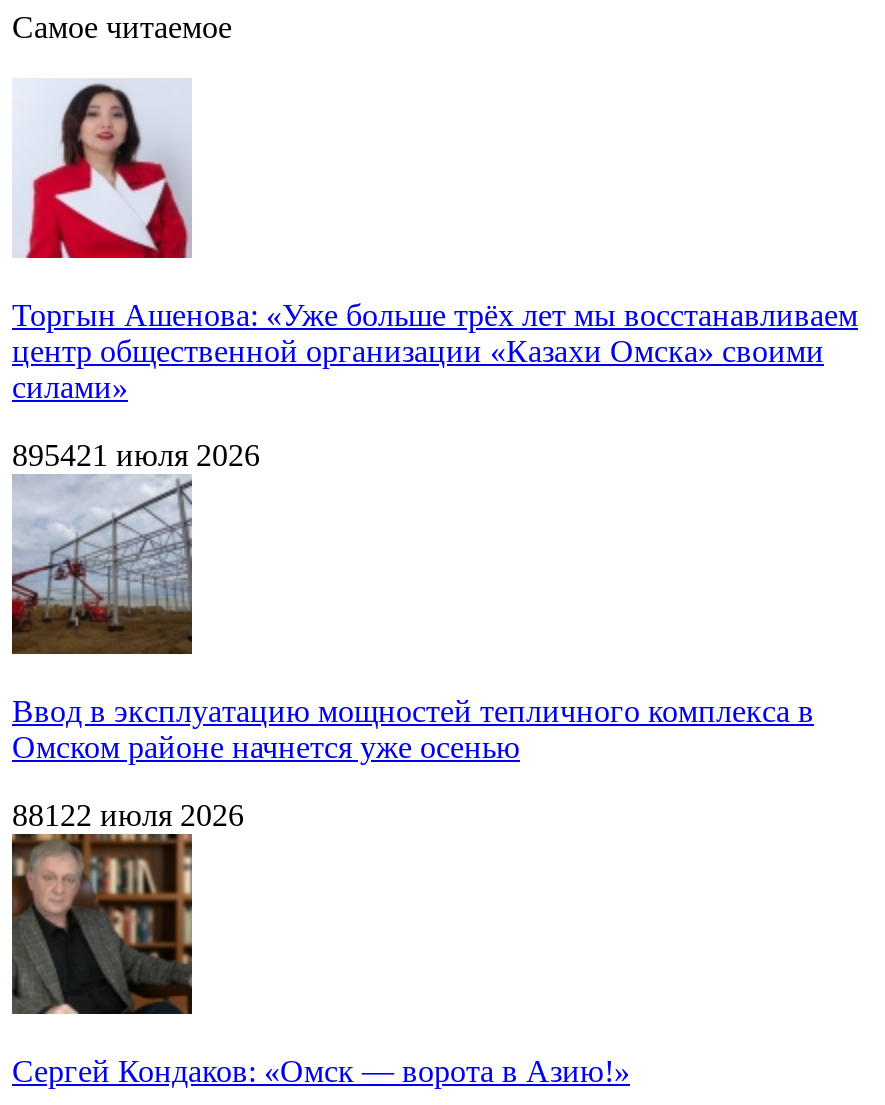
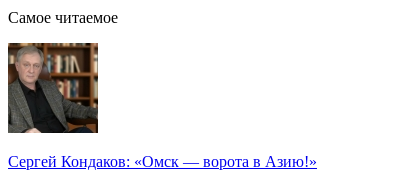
- [image]
- Торгын Ашенова: «Уже больше трёх лет мы восстанавливаем
- центр общественной организации «Казахи Омска» своими
- силами»
- 895421 июля 2026

- [image]
- Ввод в эксплуатацию мощностей тепличного комплекса в
- Омском районе начнется уже осенью
- 881 22 июля 2026
